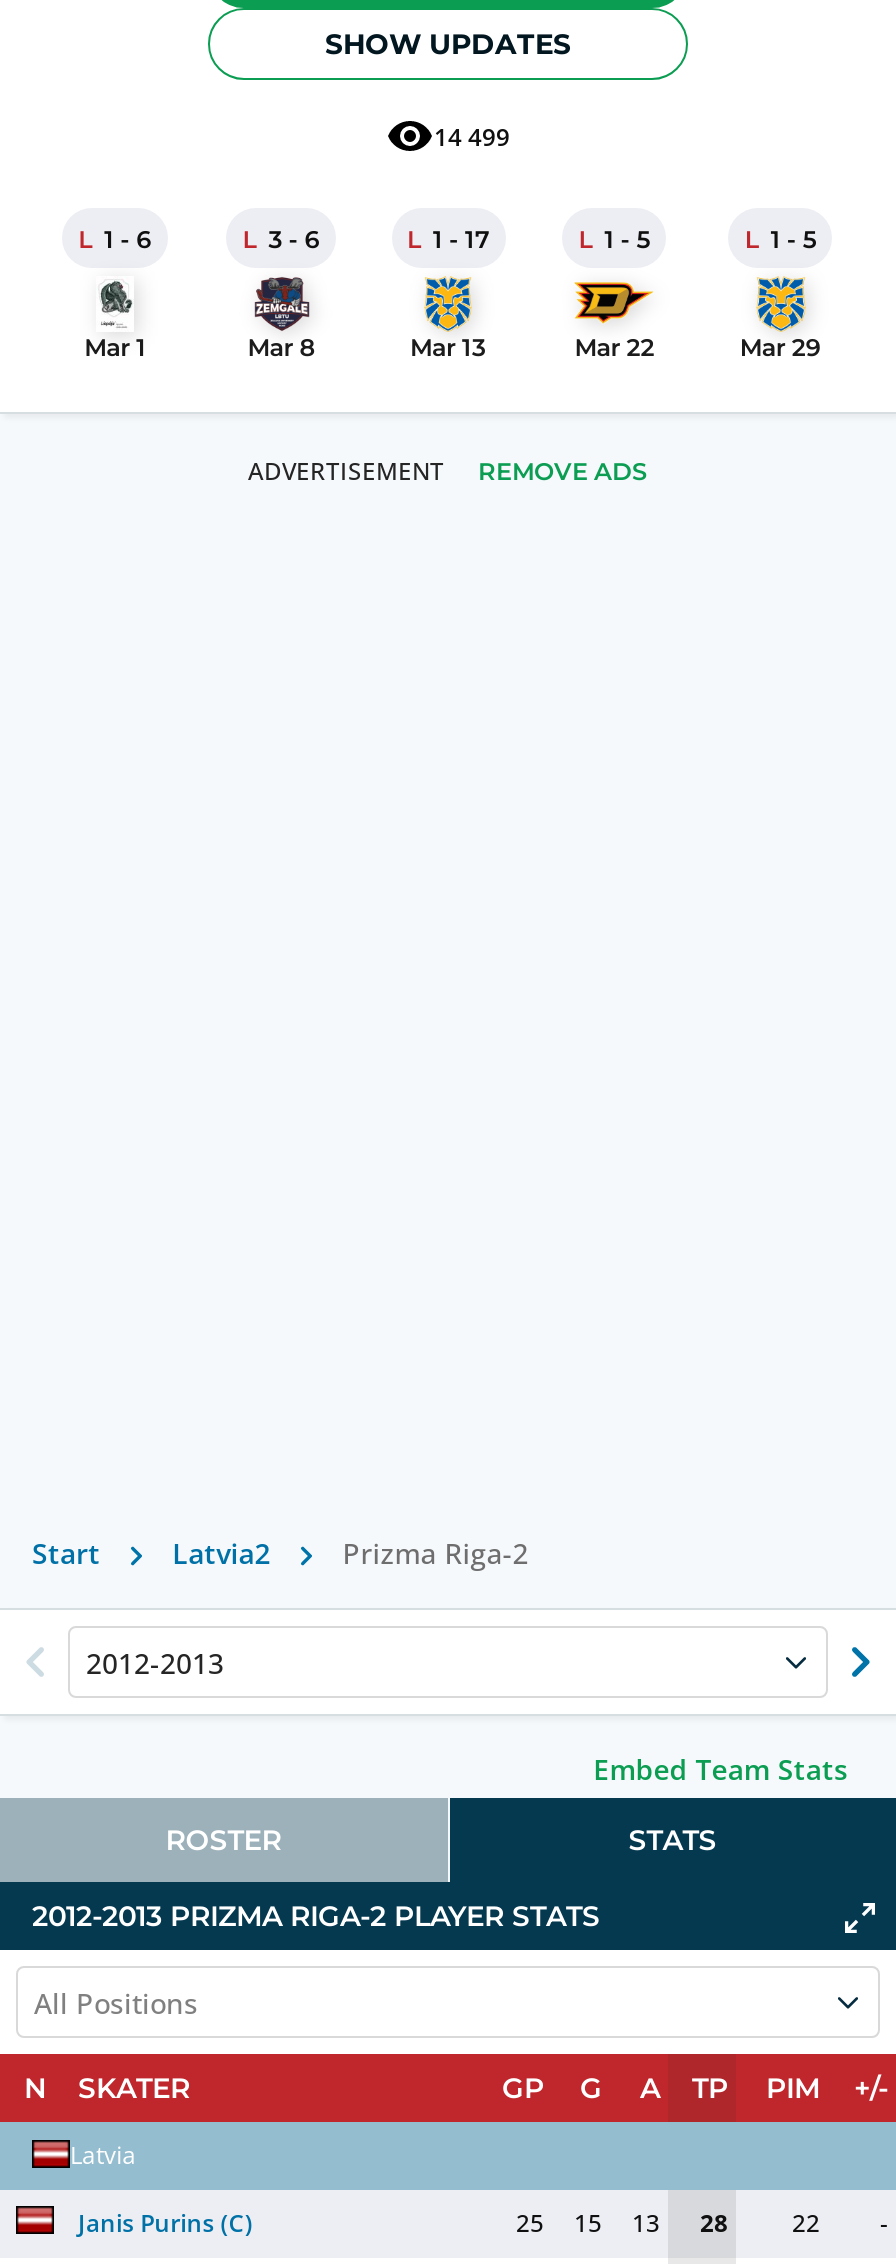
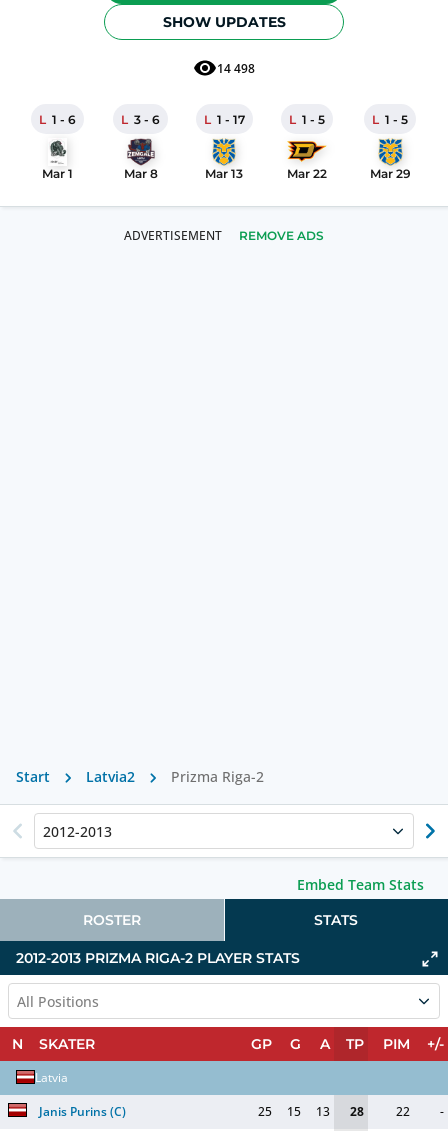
- 14 499
+ 14 498
